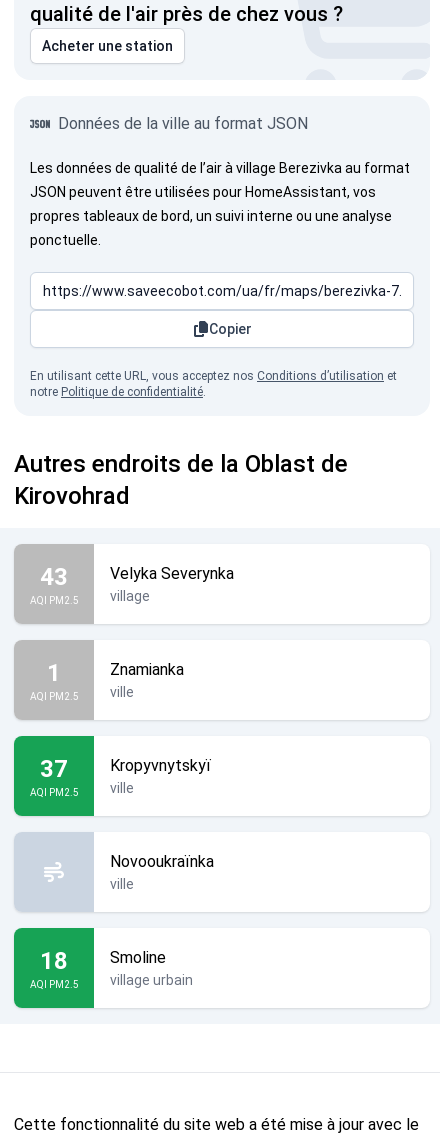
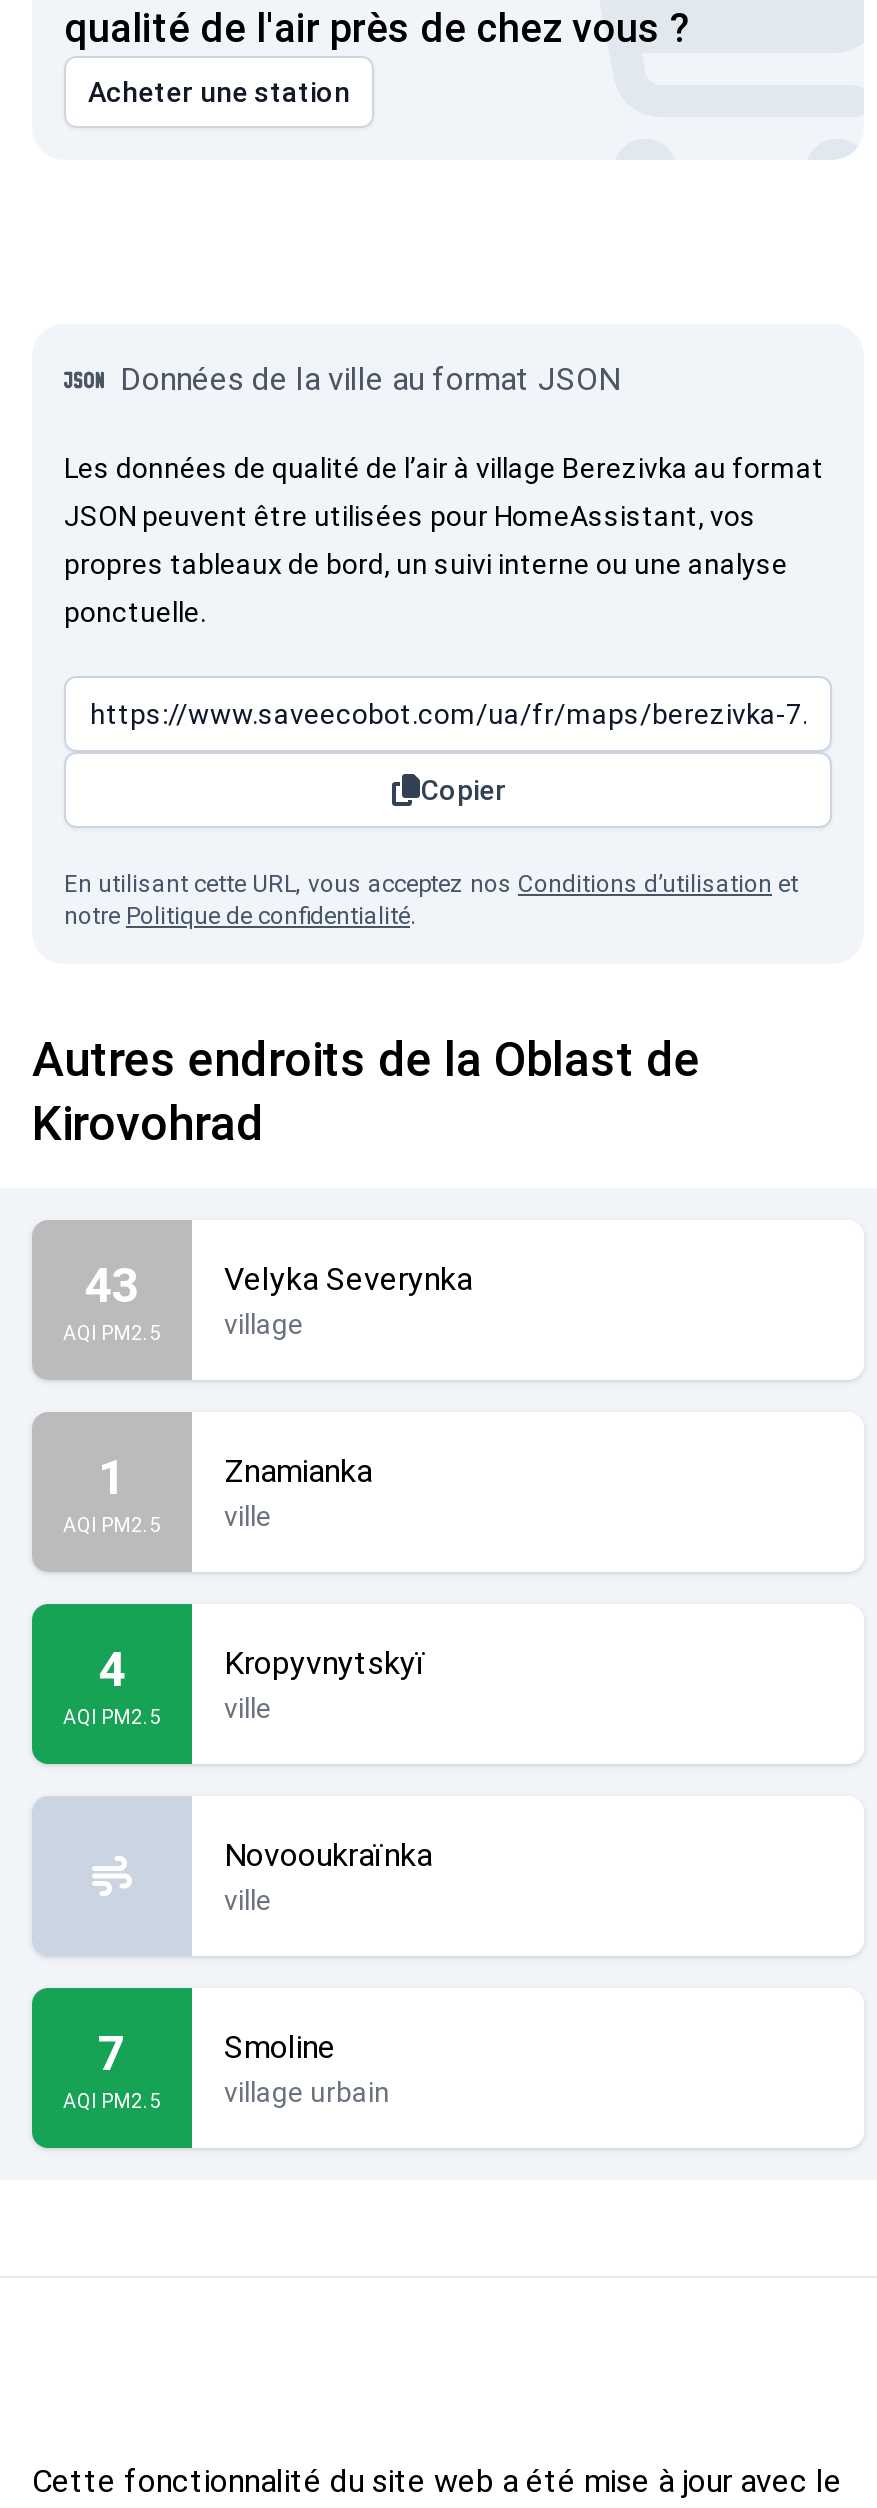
- 37
+ 4

- 18
+ 7
